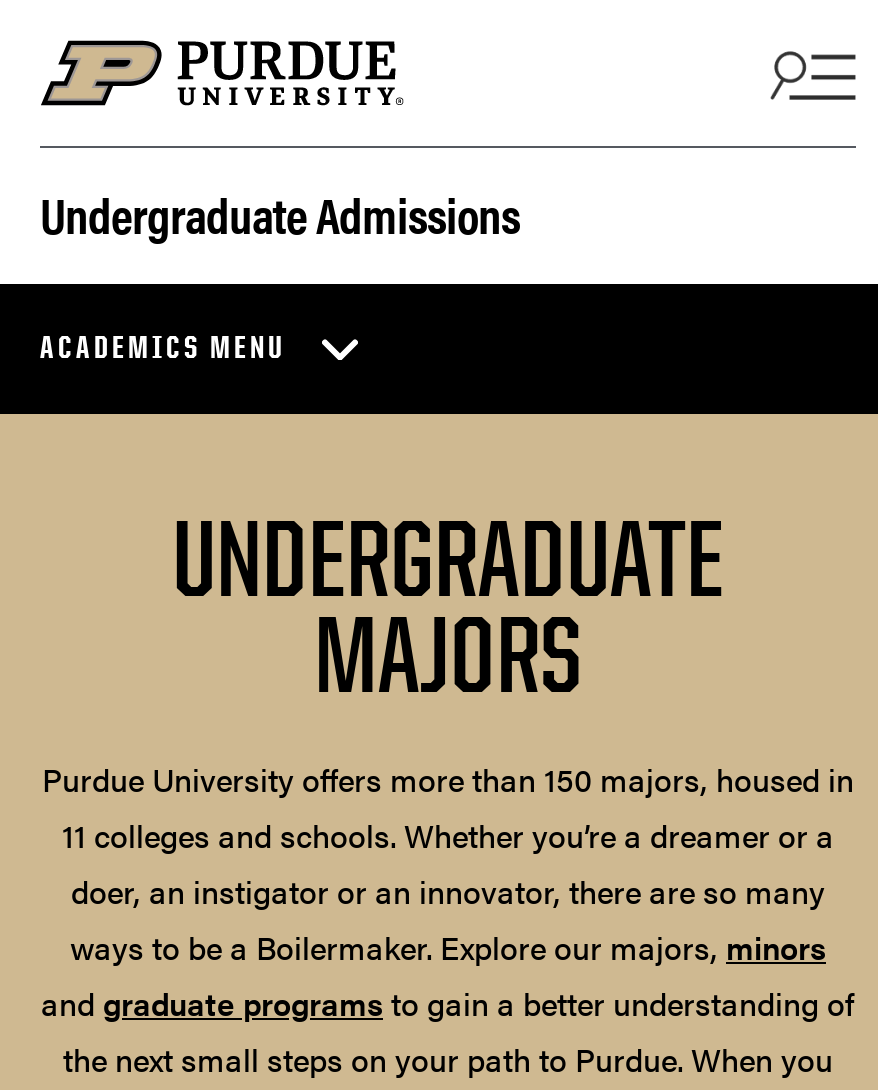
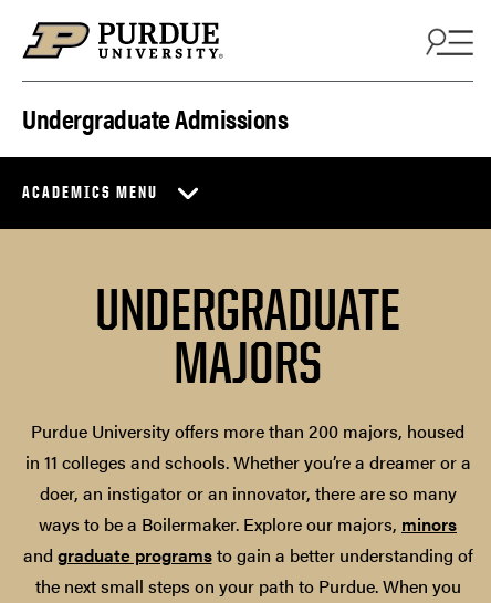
- Purdue University offers more than 150 majors, housed in
- 11 colleges and schools. Whether you’re a dreamer or a
+ Purdue University offers more than 200 majors, housed
+ in 11 colleges and schools. Whether you’re a dreamer or a
